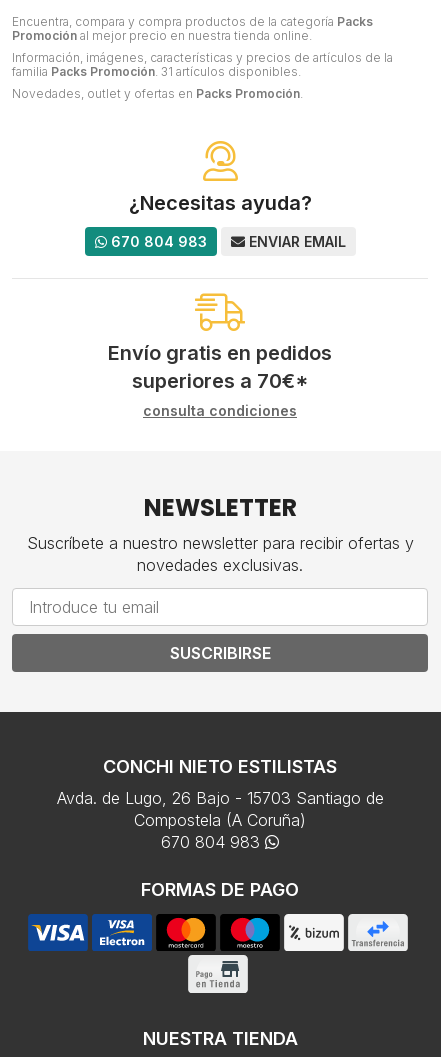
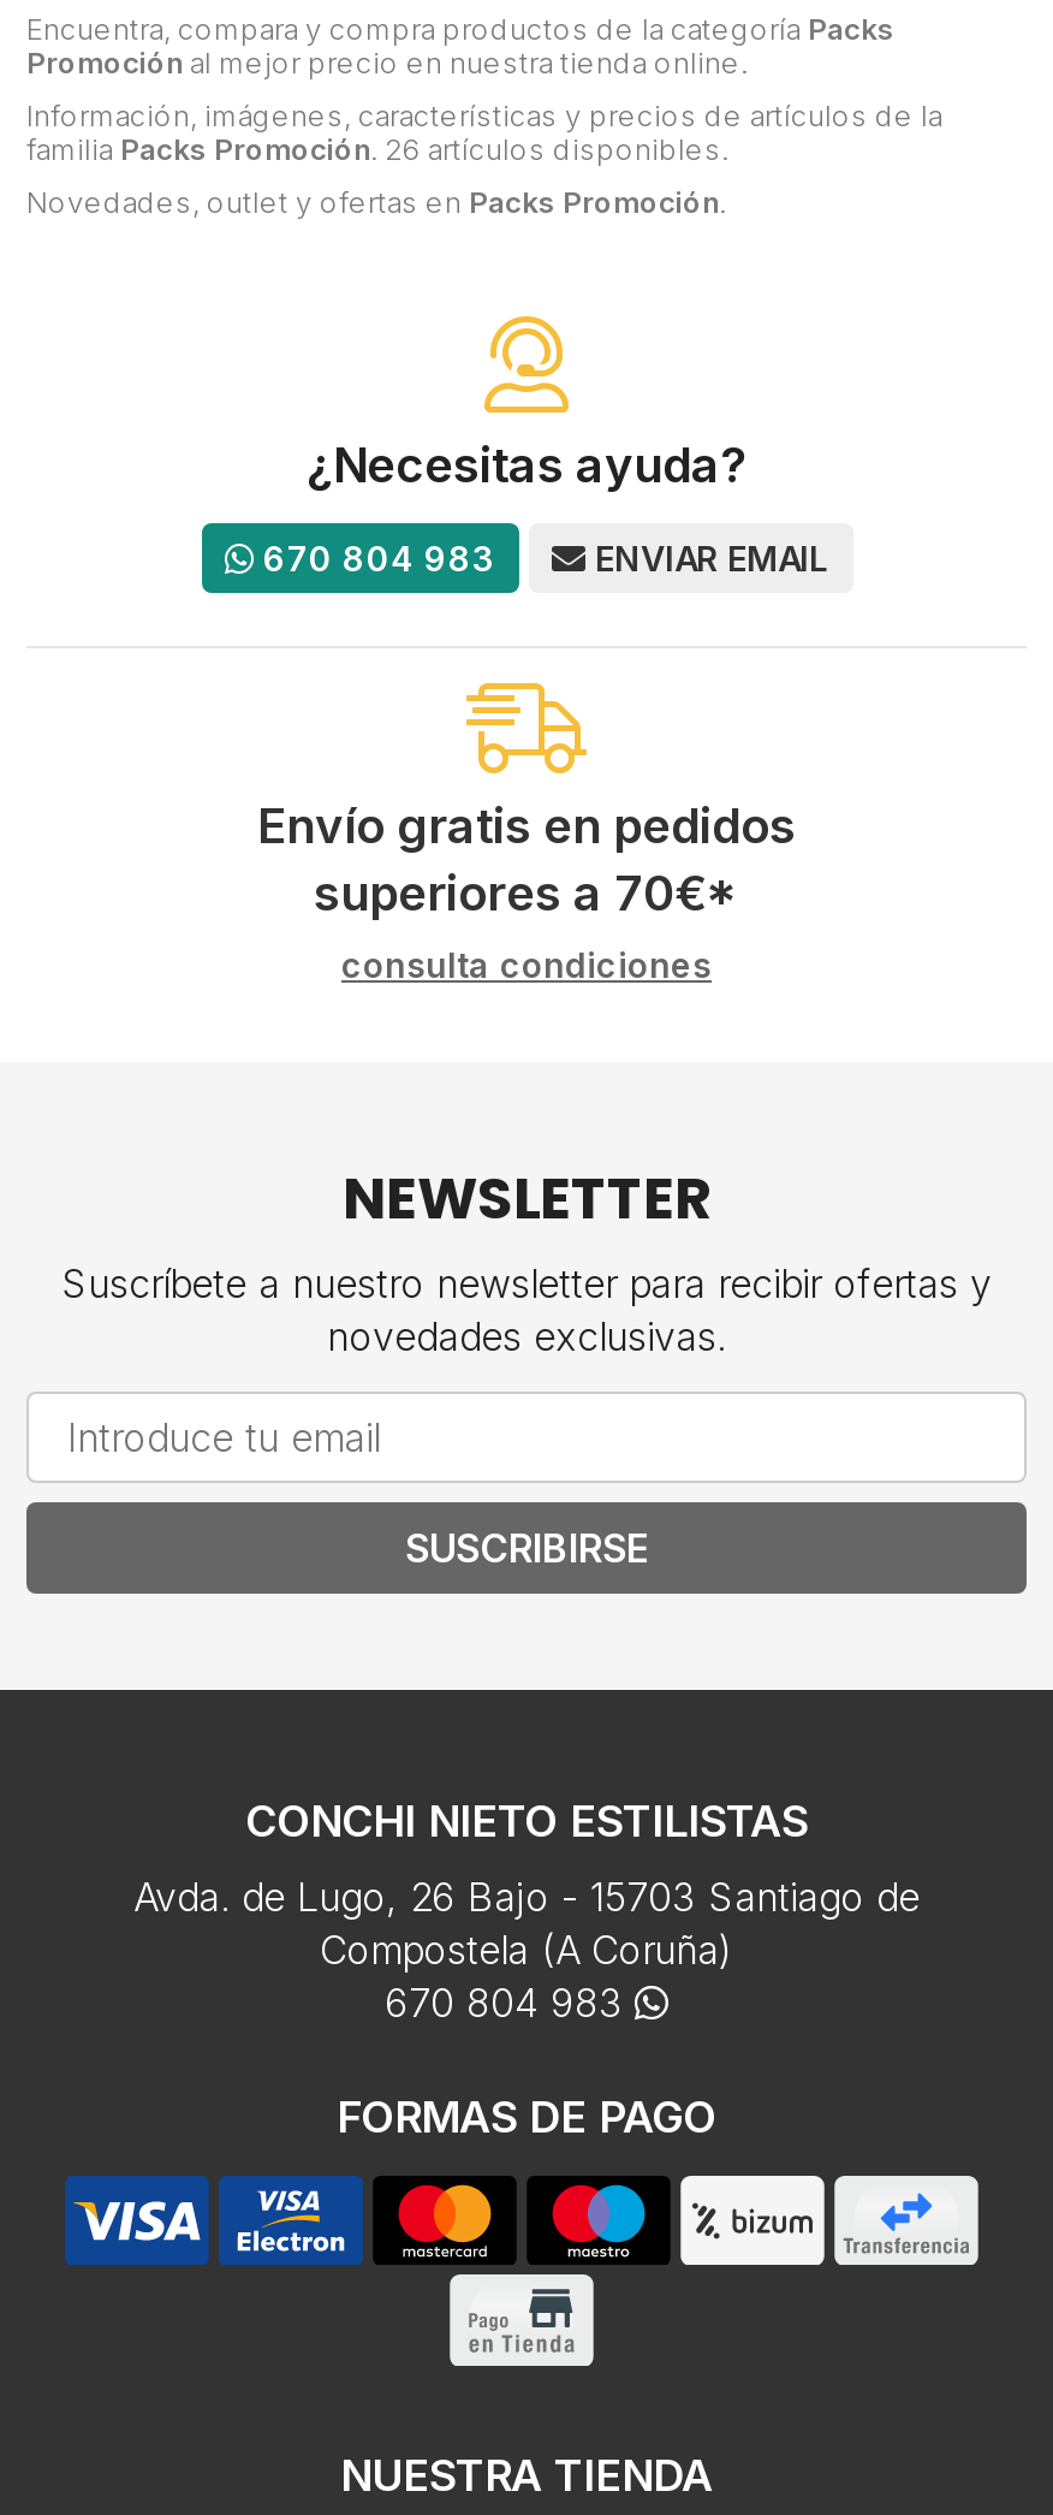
- familia Packs Promoción. 31 artículos disponibles.
+ familia Packs Promoción. 26 artículos disponibles.
